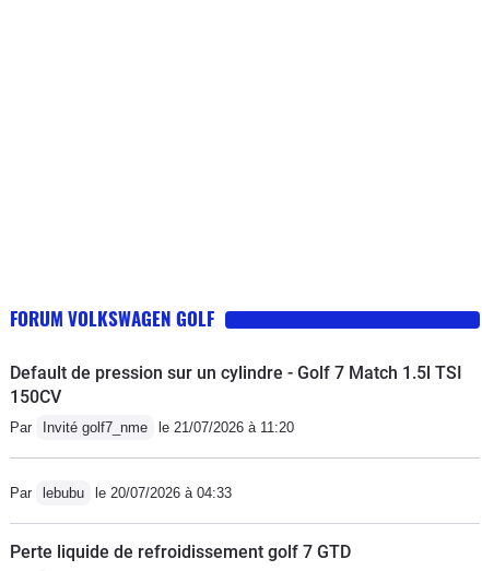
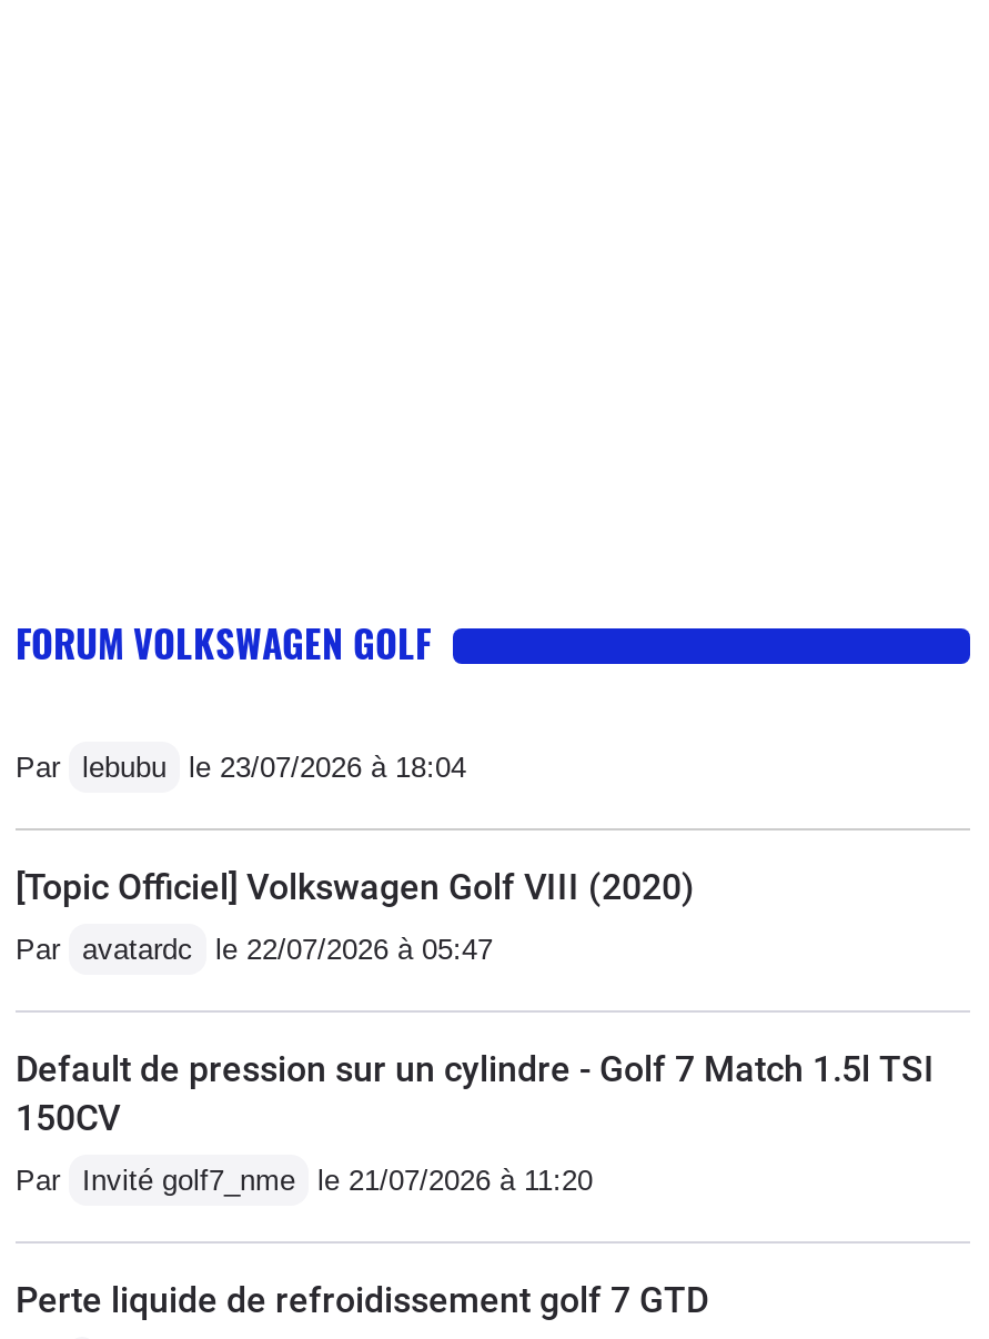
+ Par lebubu le 23/07/2026 à 18:04
+ [Topic Officiel] Volkswagen Golf VIII (2020)
+ Par avatardc le 22/07/2026 à 05:47

moved down: Default de pression sur un cylindre - Golf 7 Match 1.5l TSI | 150CV | Par Invité golf7_nme le 21/07/2026 à 11:20

- Par lebubu le 20/07/2026 à 04:33
